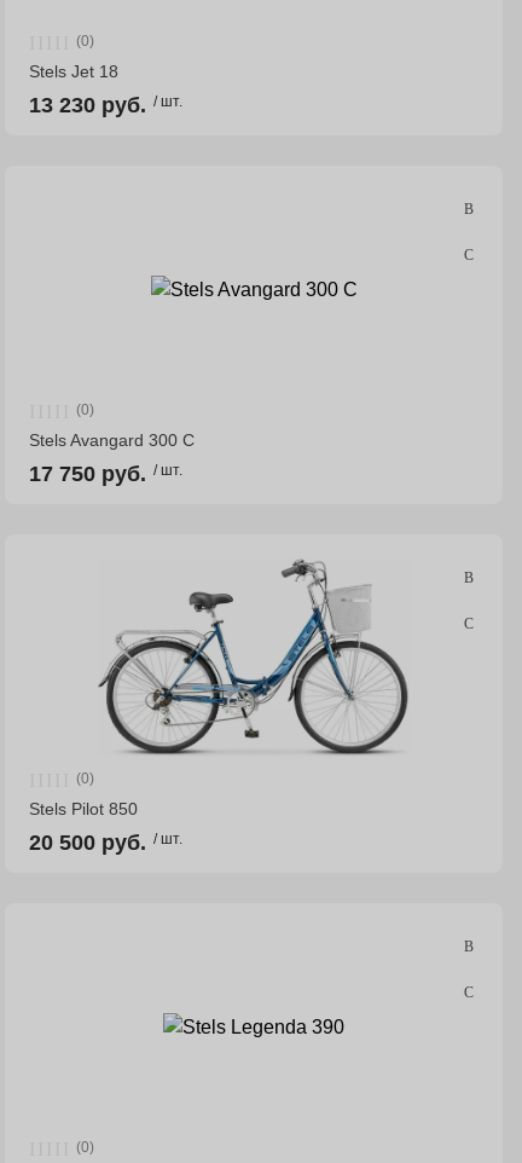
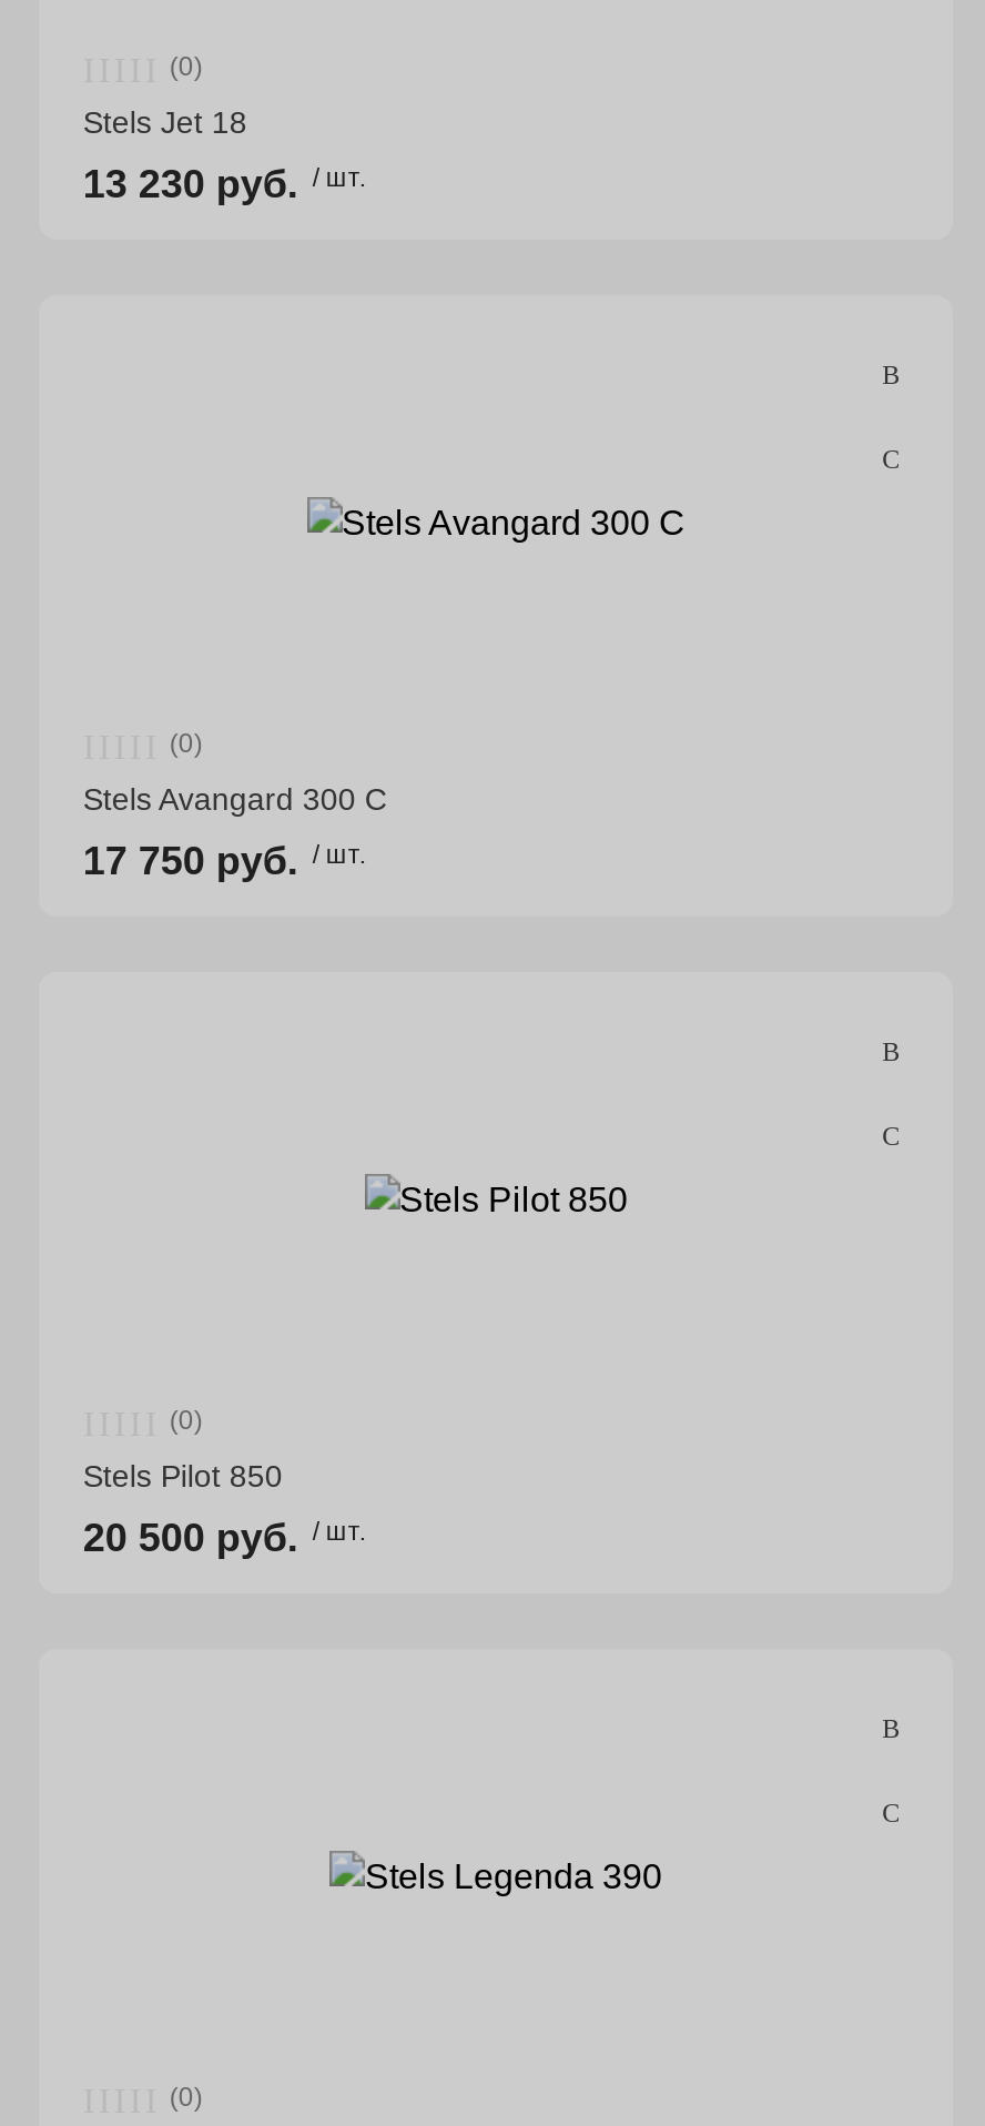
- [image]
